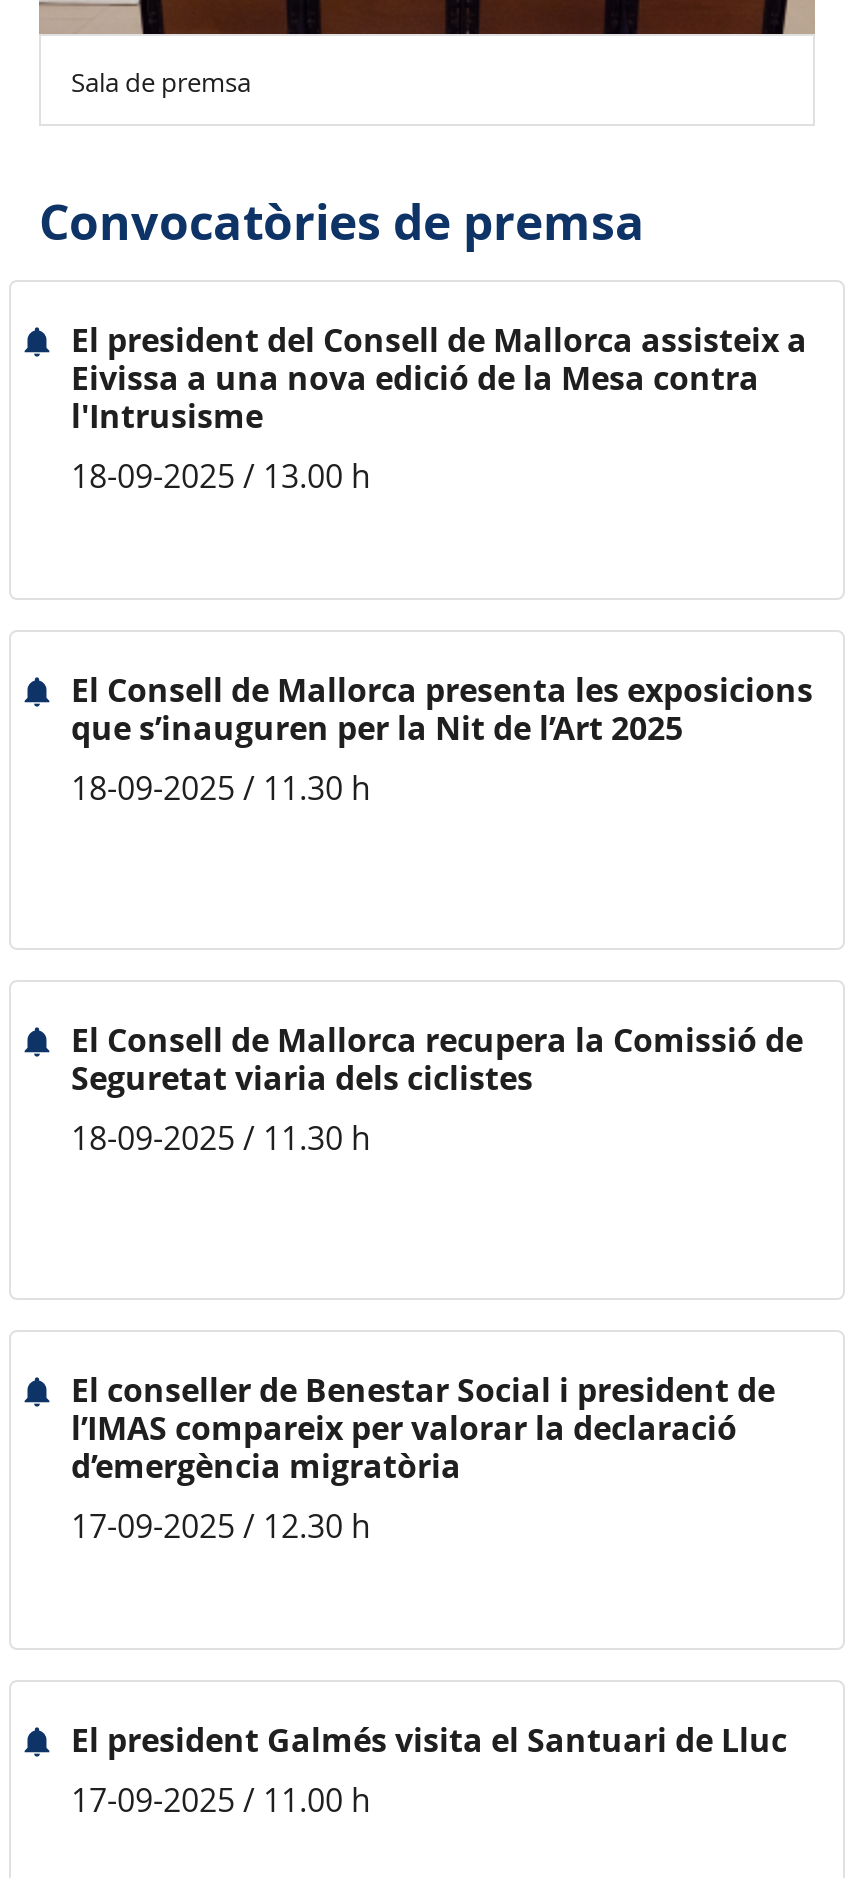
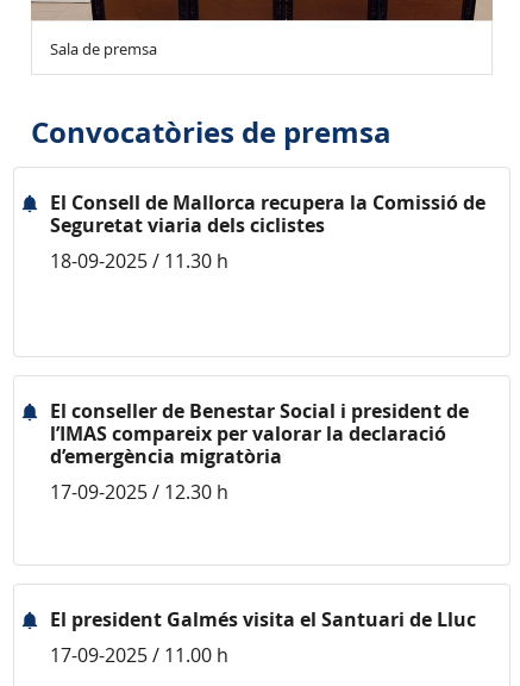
- El president del Consell de Mallorca assisteix a
- Eivissa a una nova edició de la Mesa contra
- l'Intrusisme
- 18-09-2025 / 13.00 h

- El Consell de Mallorca presenta les exposicions
- que s’inauguren per la Nit de l’Art 2025
- 18-09-2025 / 11.30 h
